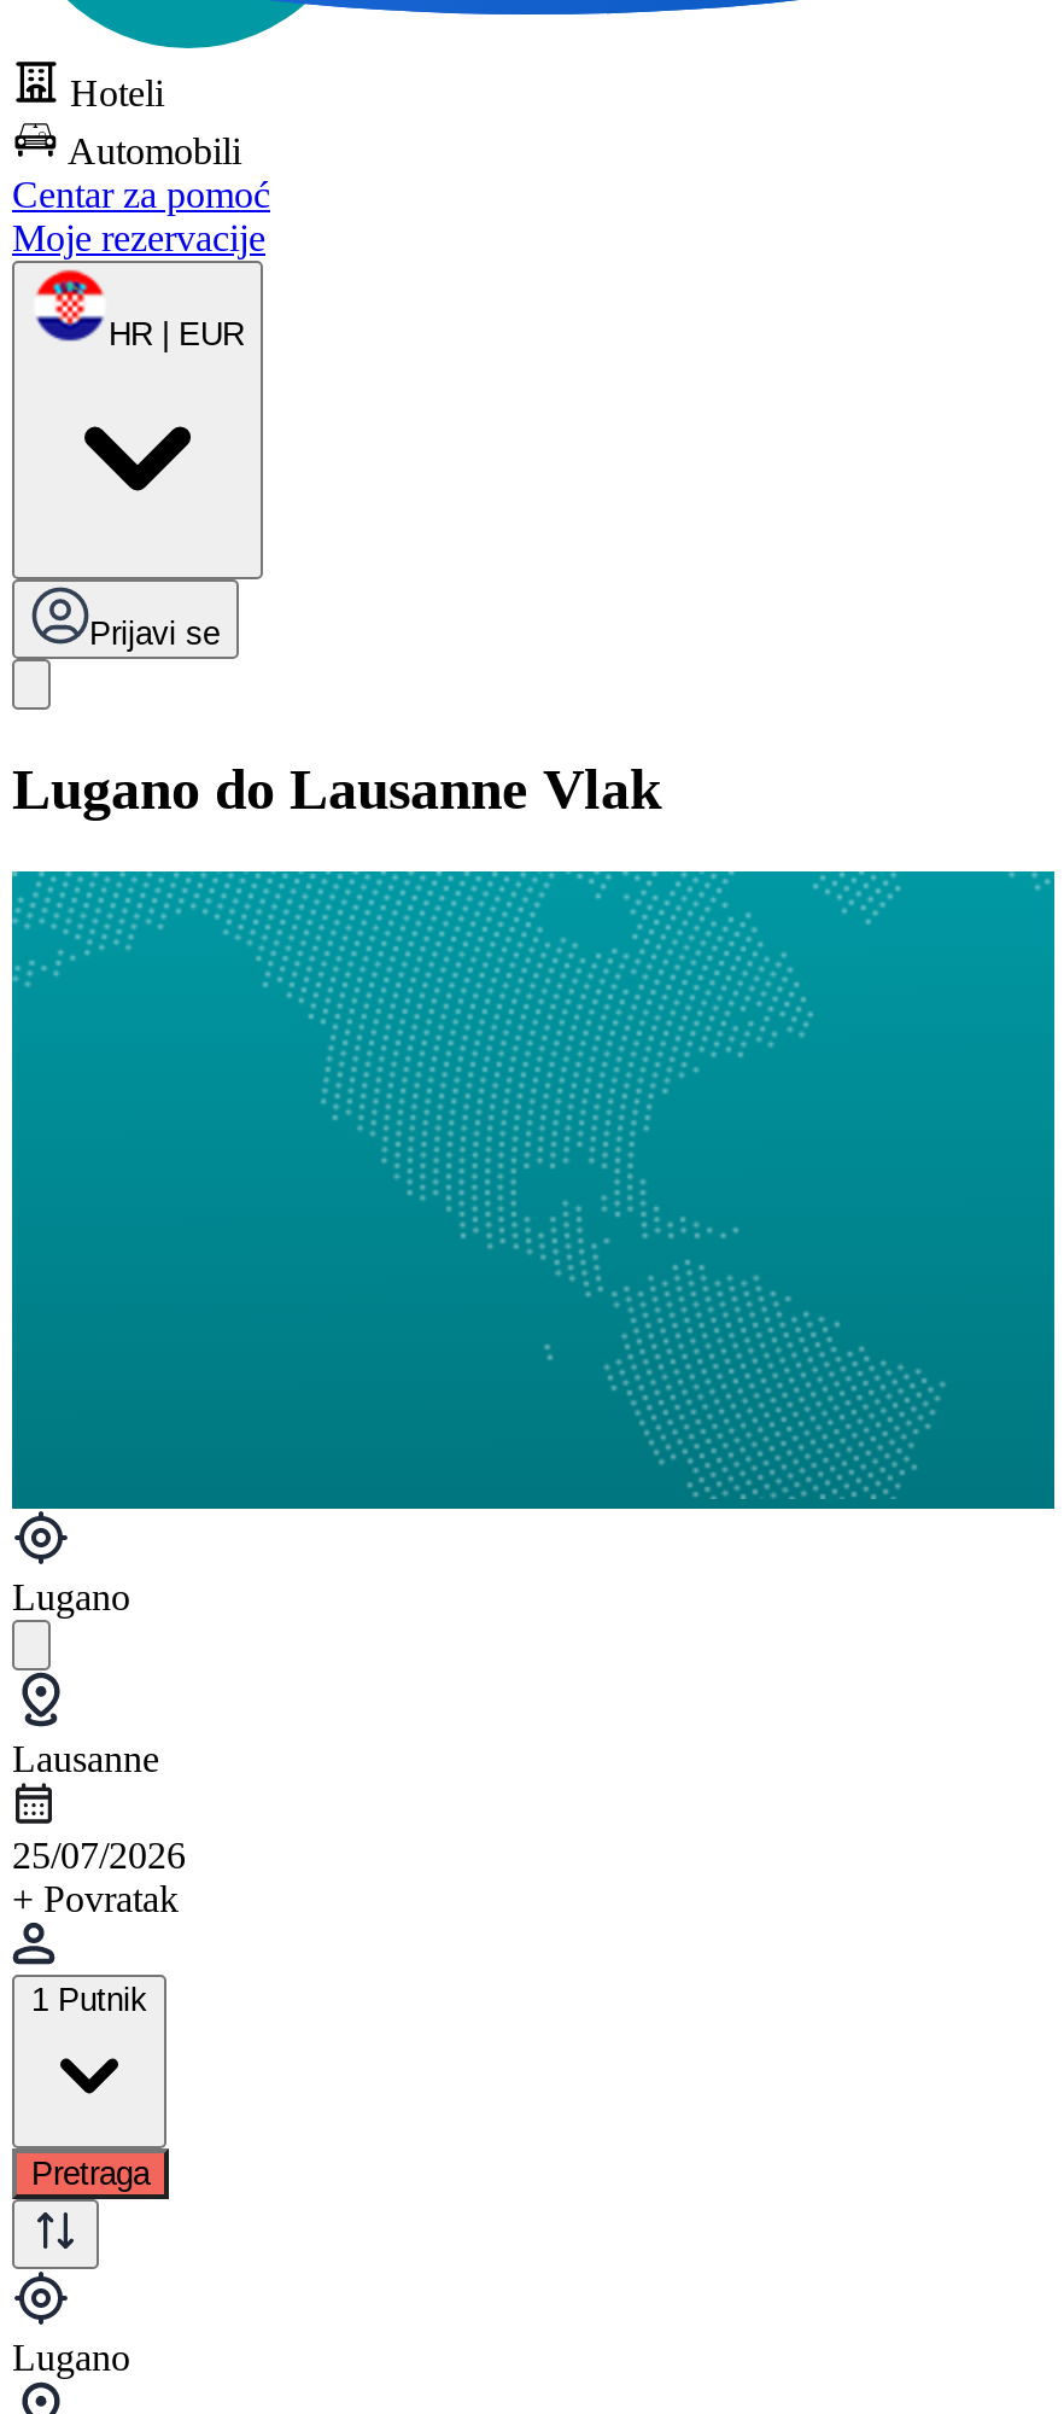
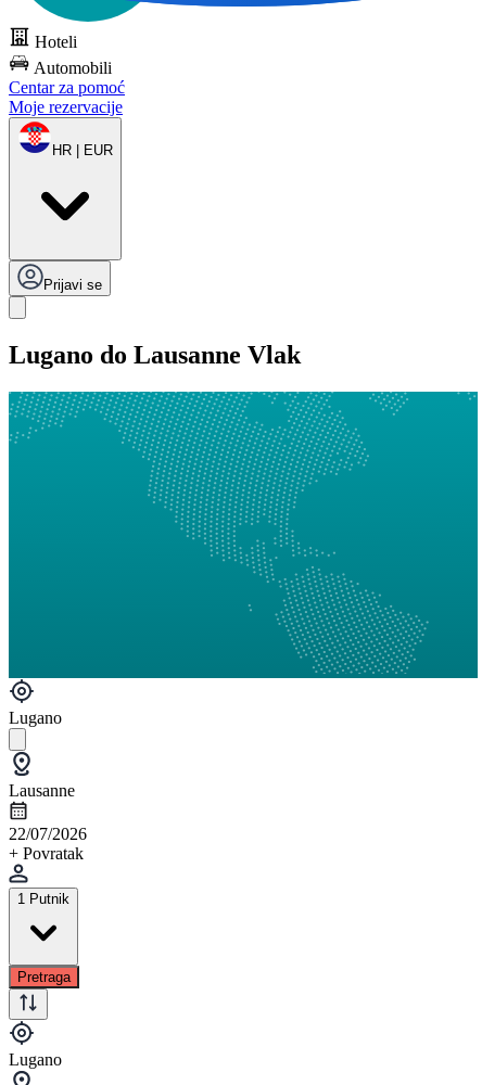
- 25/07/2026
+ 22/07/2026
